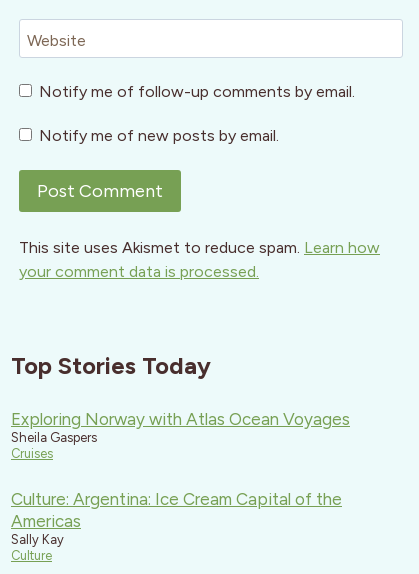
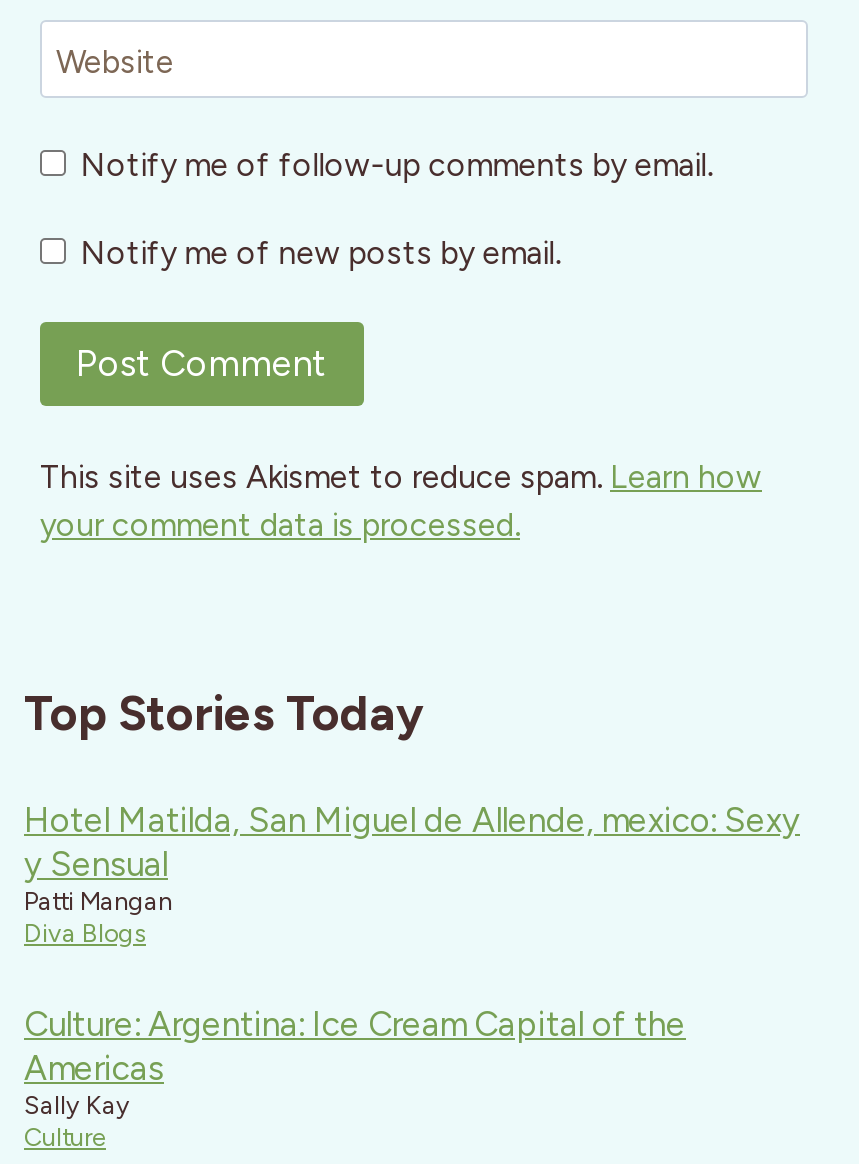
- Exploring Norway with Atlas Ocean Voyages
- Sheila Gaspers
- Cruises
+ Hotel Matilda, San Miguel de Allende, mexico: Sexy
+ y Sensual
+ Patti Mangan
+ Diva Blogs
